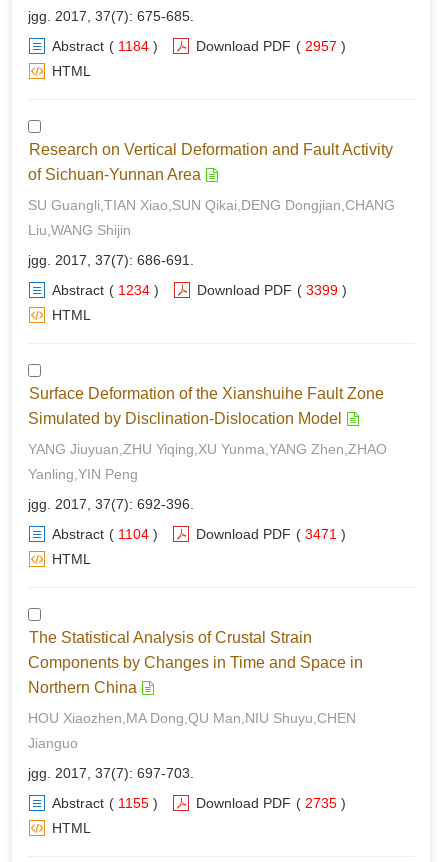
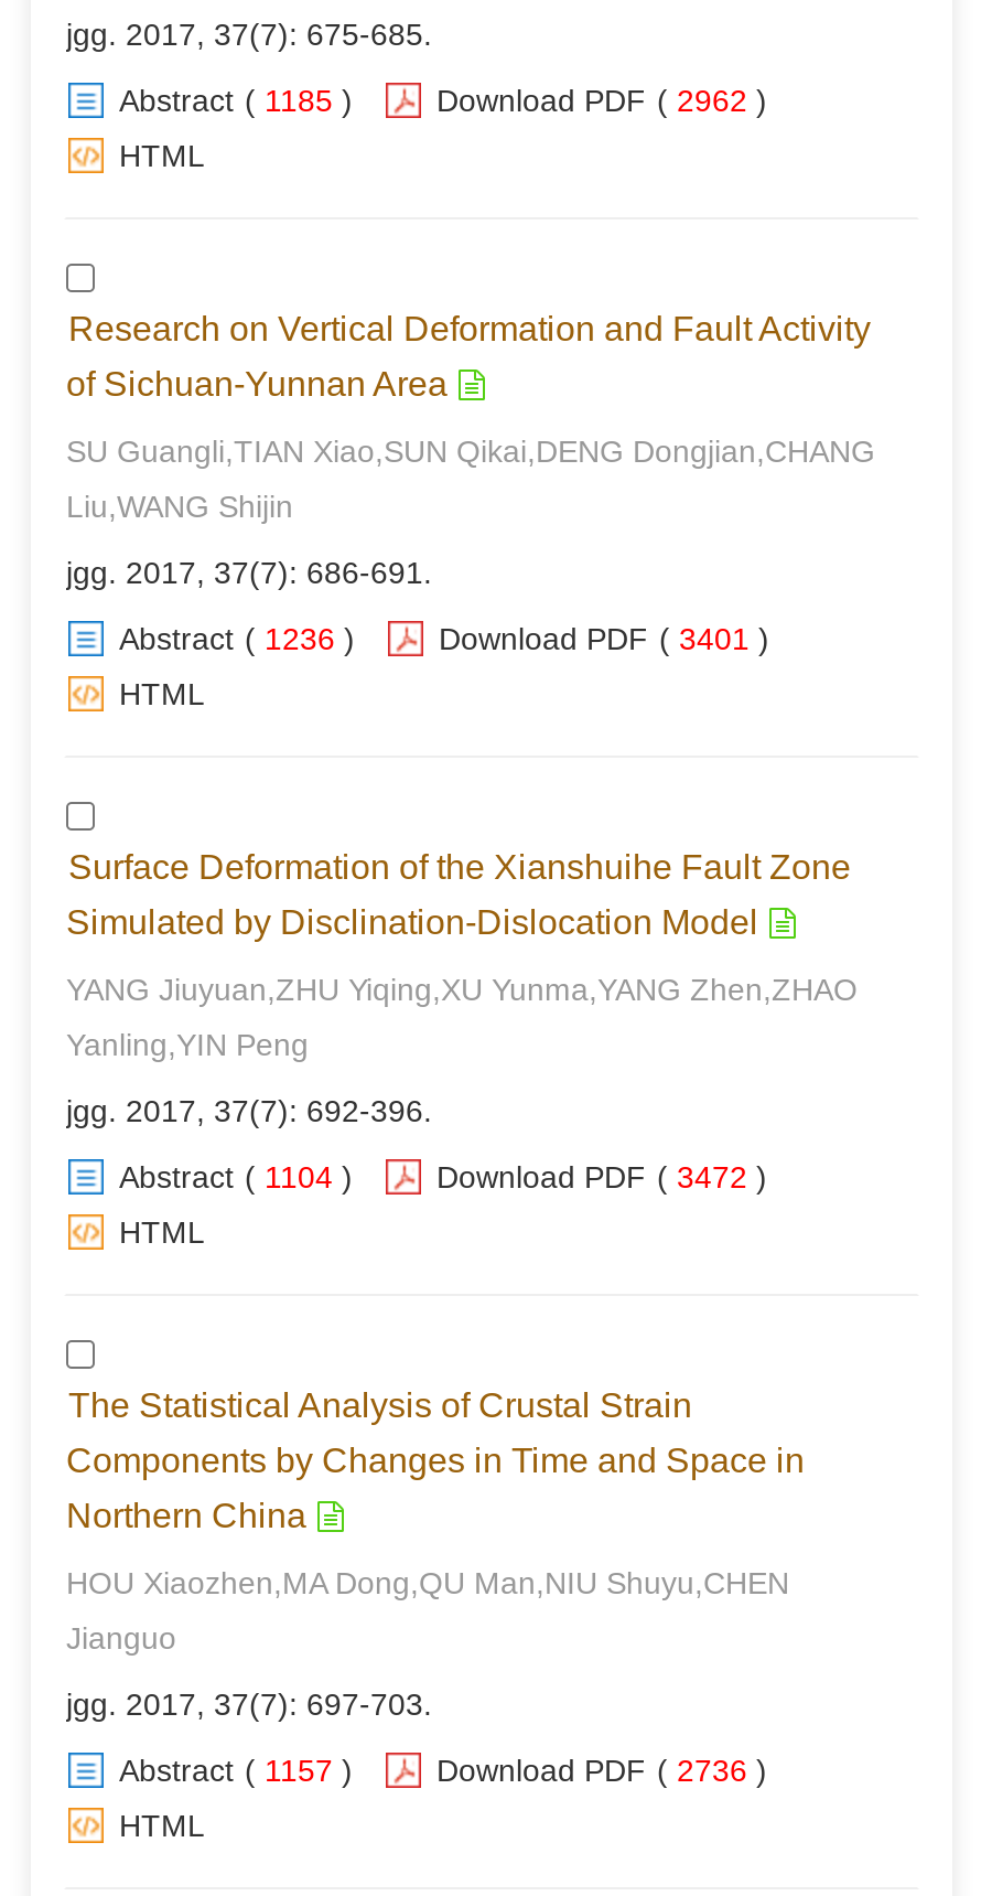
- Abstract ( 1184)
+ Abstract ( 1185)

- Download PDF ( 2957)
+ Download PDF ( 2962)

- Abstract ( 1234)
+ Abstract ( 1236)

- Download PDF ( 3399)
+ Download PDF ( 3401)

- Download PDF ( 3471)
+ Download PDF ( 3472)

- Abstract ( 1155)
+ Abstract ( 1157)

- Download PDF ( 2735)
+ Download PDF ( 2736)
